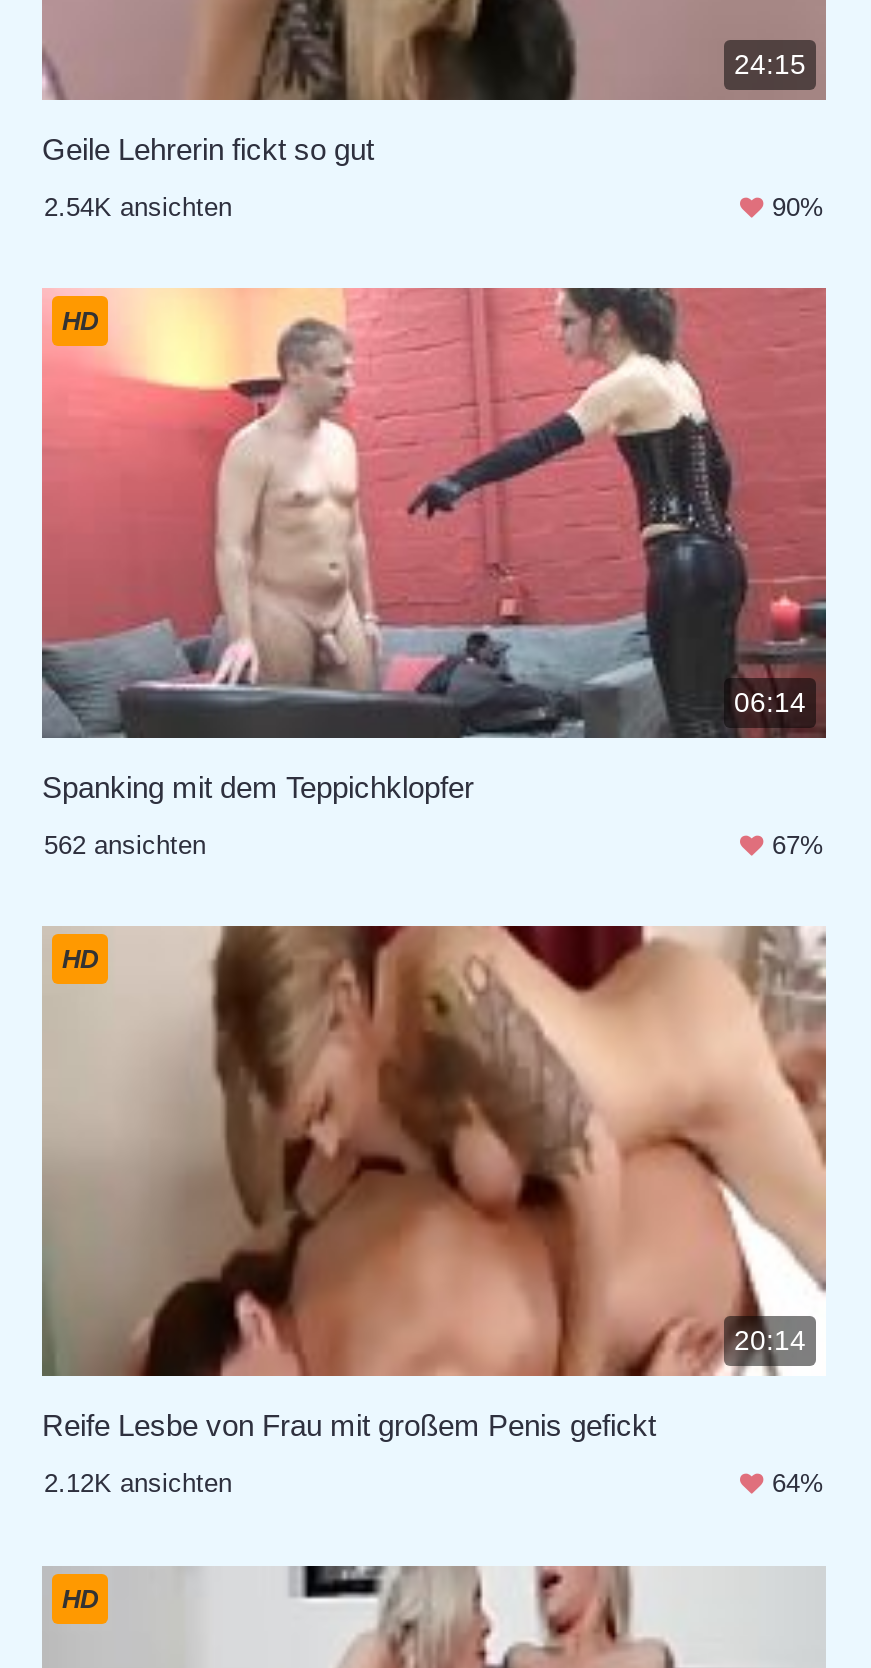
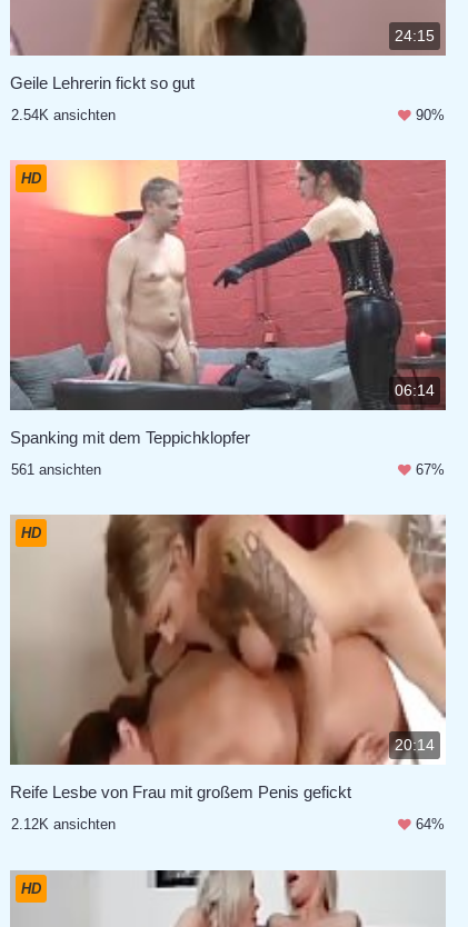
- 562 ansichten
+ 561 ansichten
